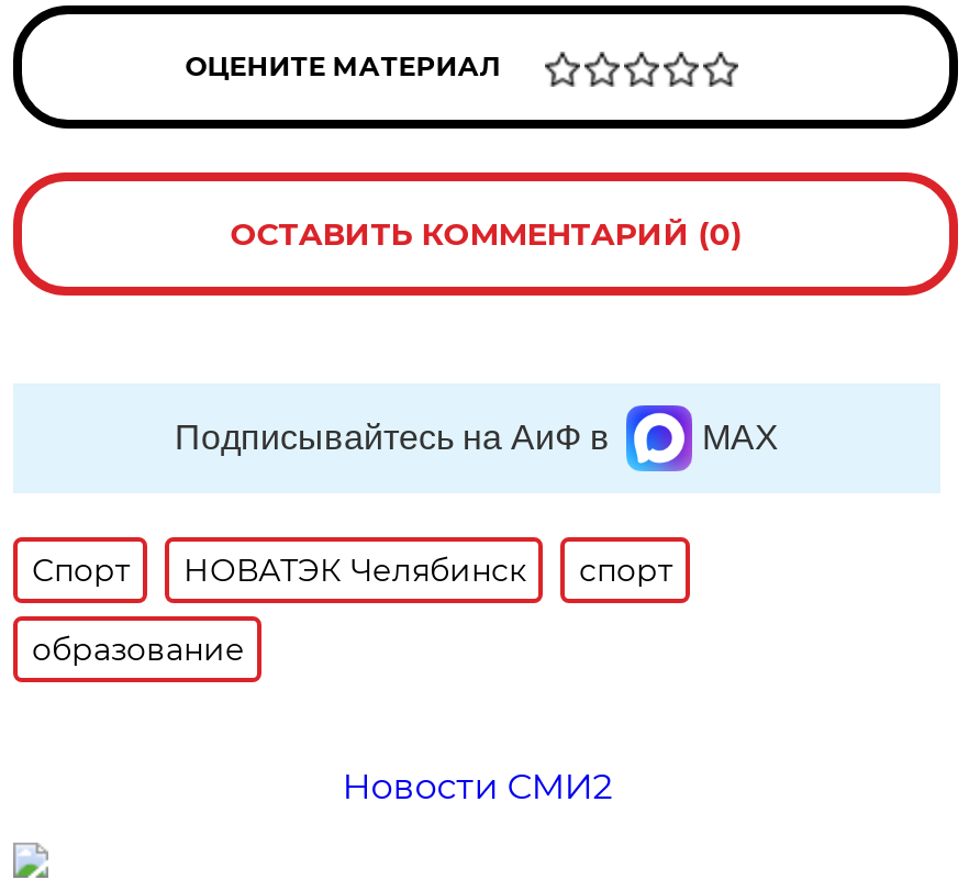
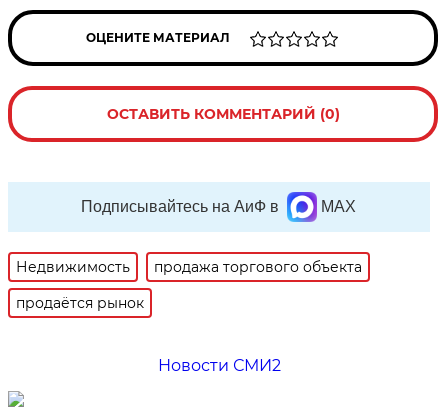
- Спорт
- НОВАТЭК Челябинск
- спорт
+ Недвижимость
+ продажа торгового объекта

- образование
+ продаётся рынок
